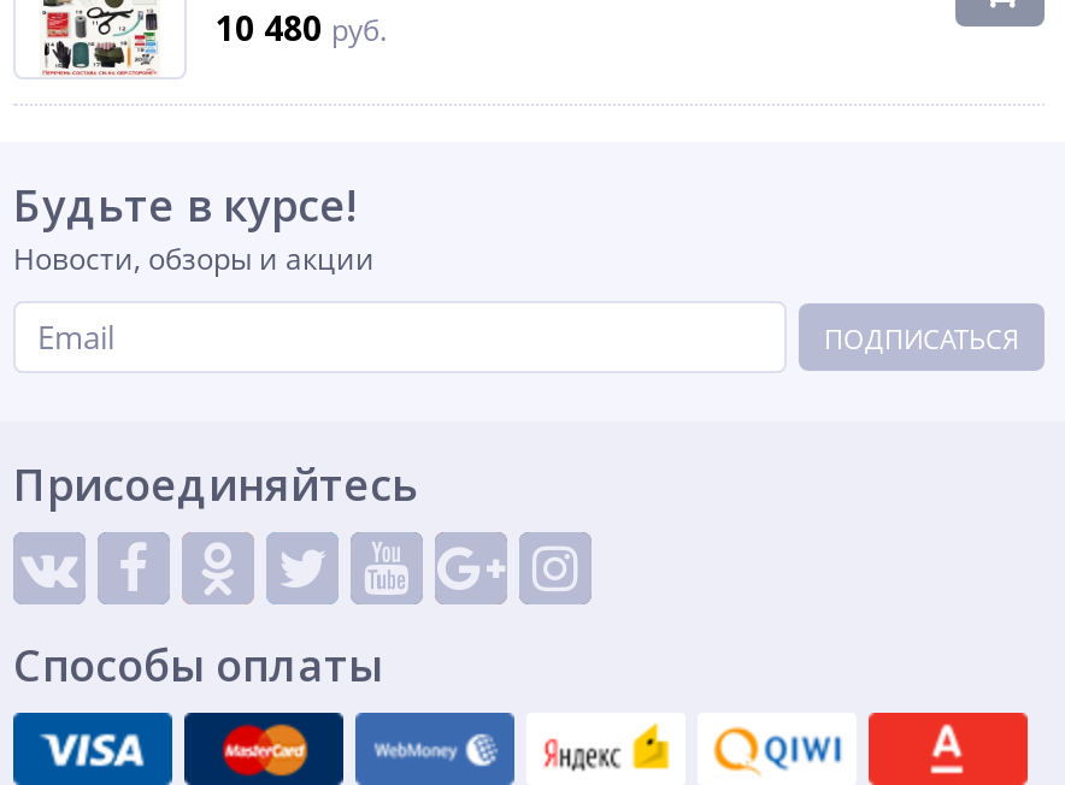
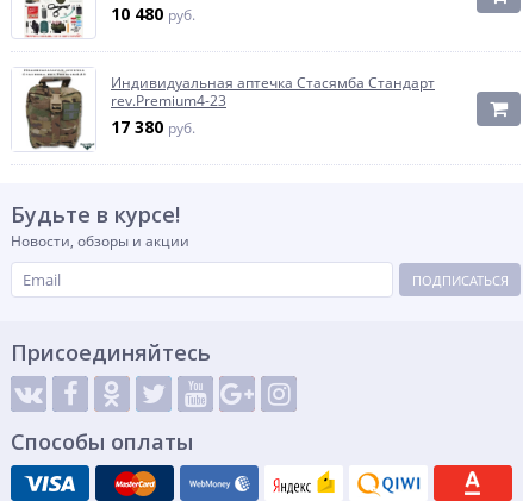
+ [image]
+ Индивидуальная аптечка Стасямба Стандарт
+ rev.Premium4-23
+ 17 380 руб.
